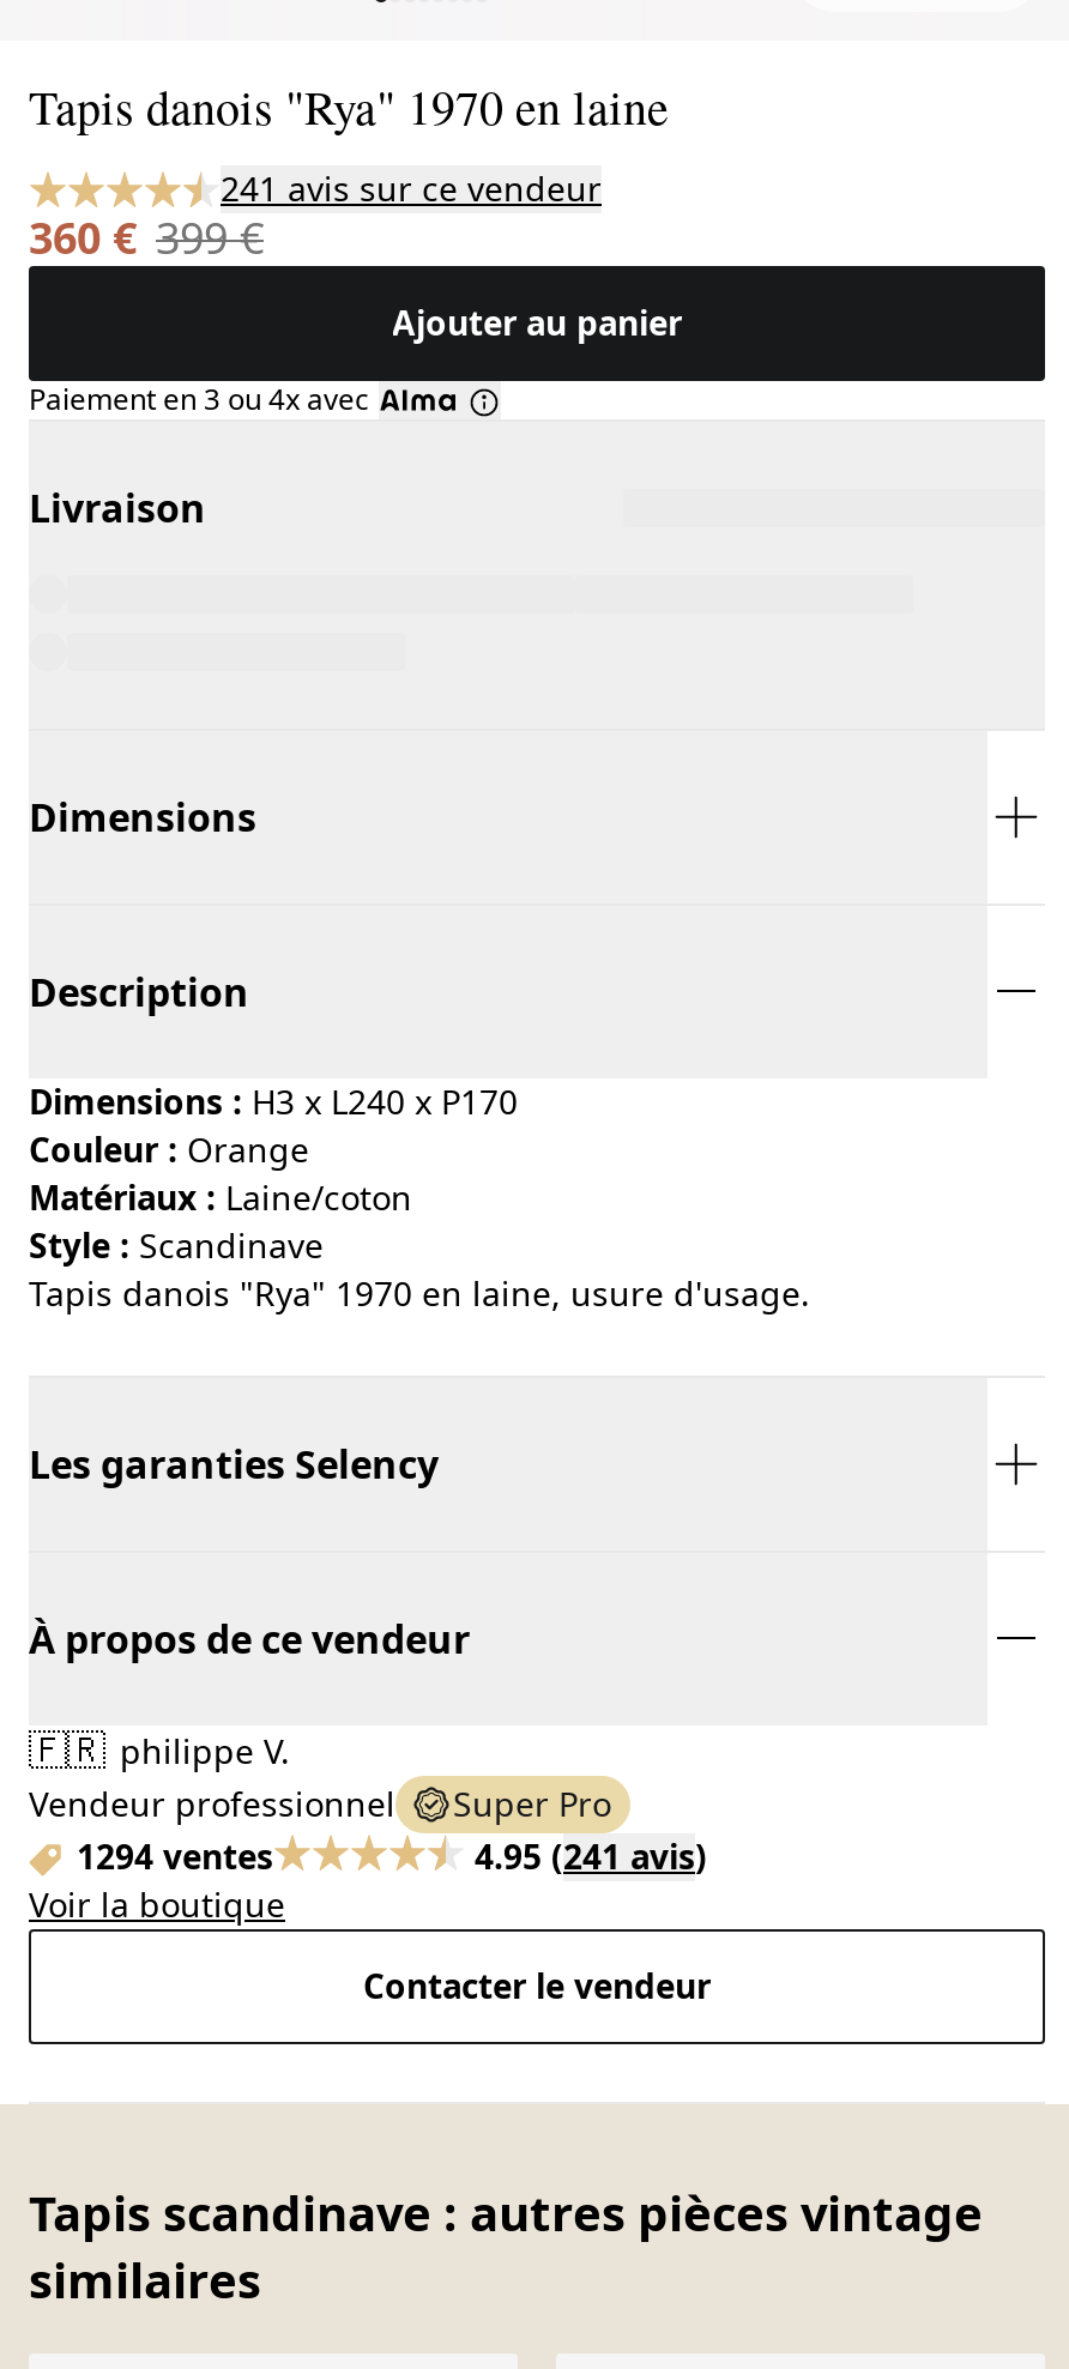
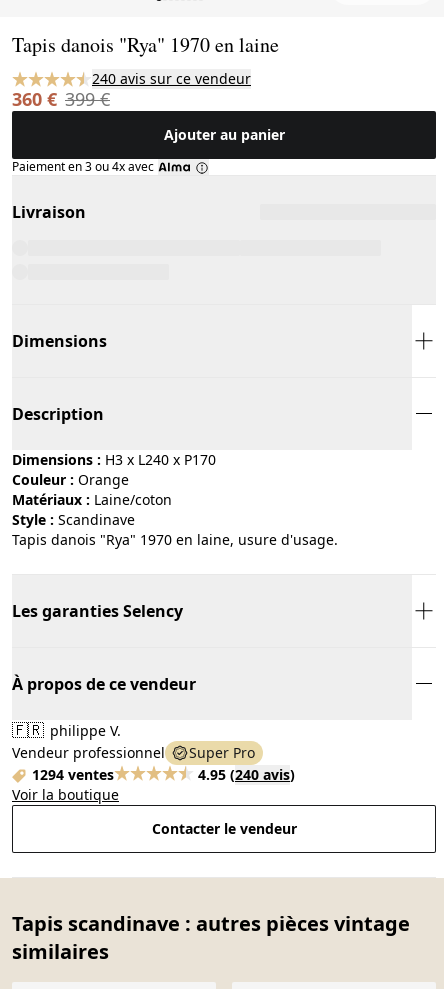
- 241 avis sur ce vendeur
+ 240 avis sur ce vendeur

- 4.95 (241 avis)
+ 4.95 (240 avis)
